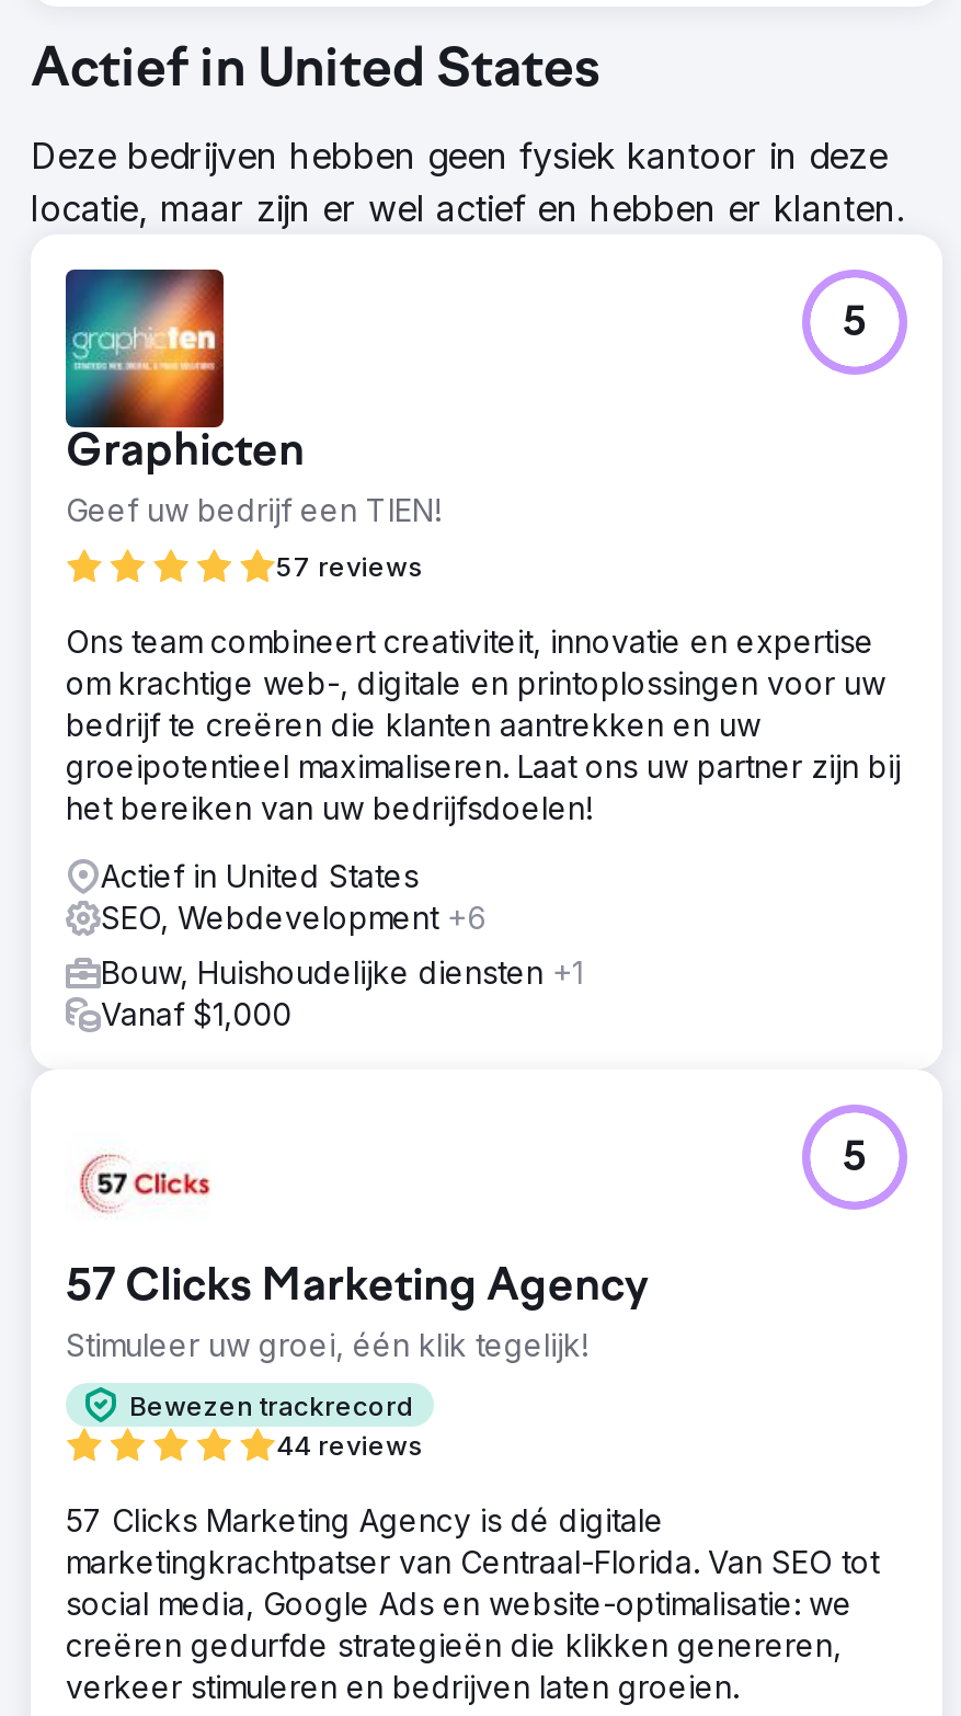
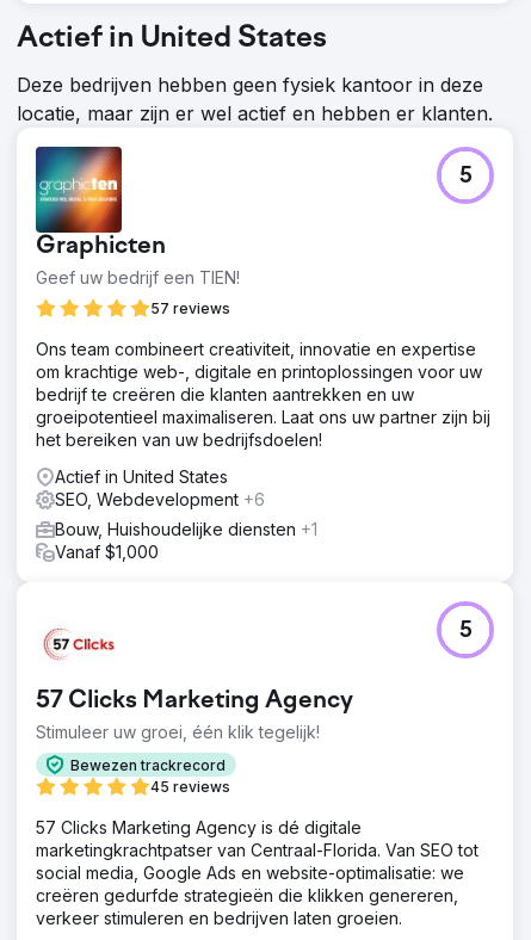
- 44 reviews
+ 45 reviews
